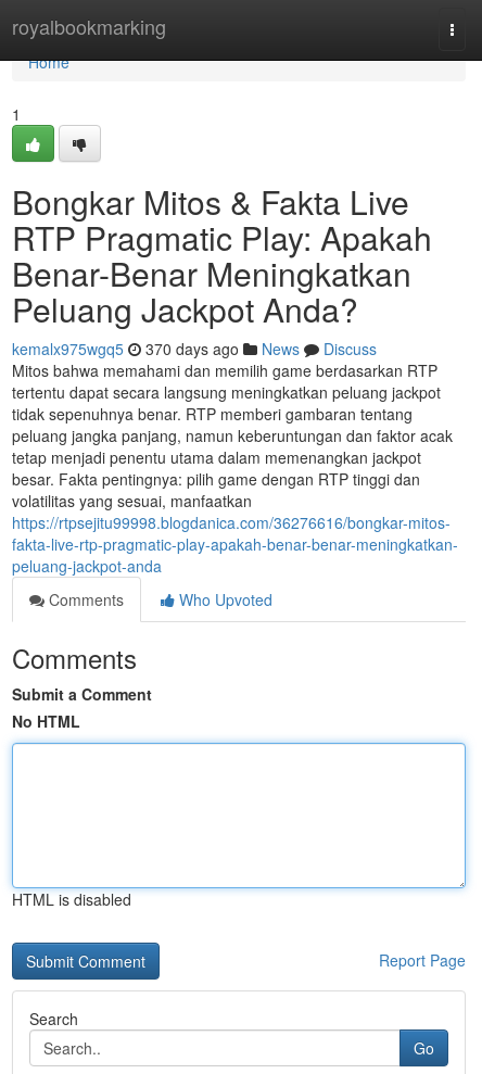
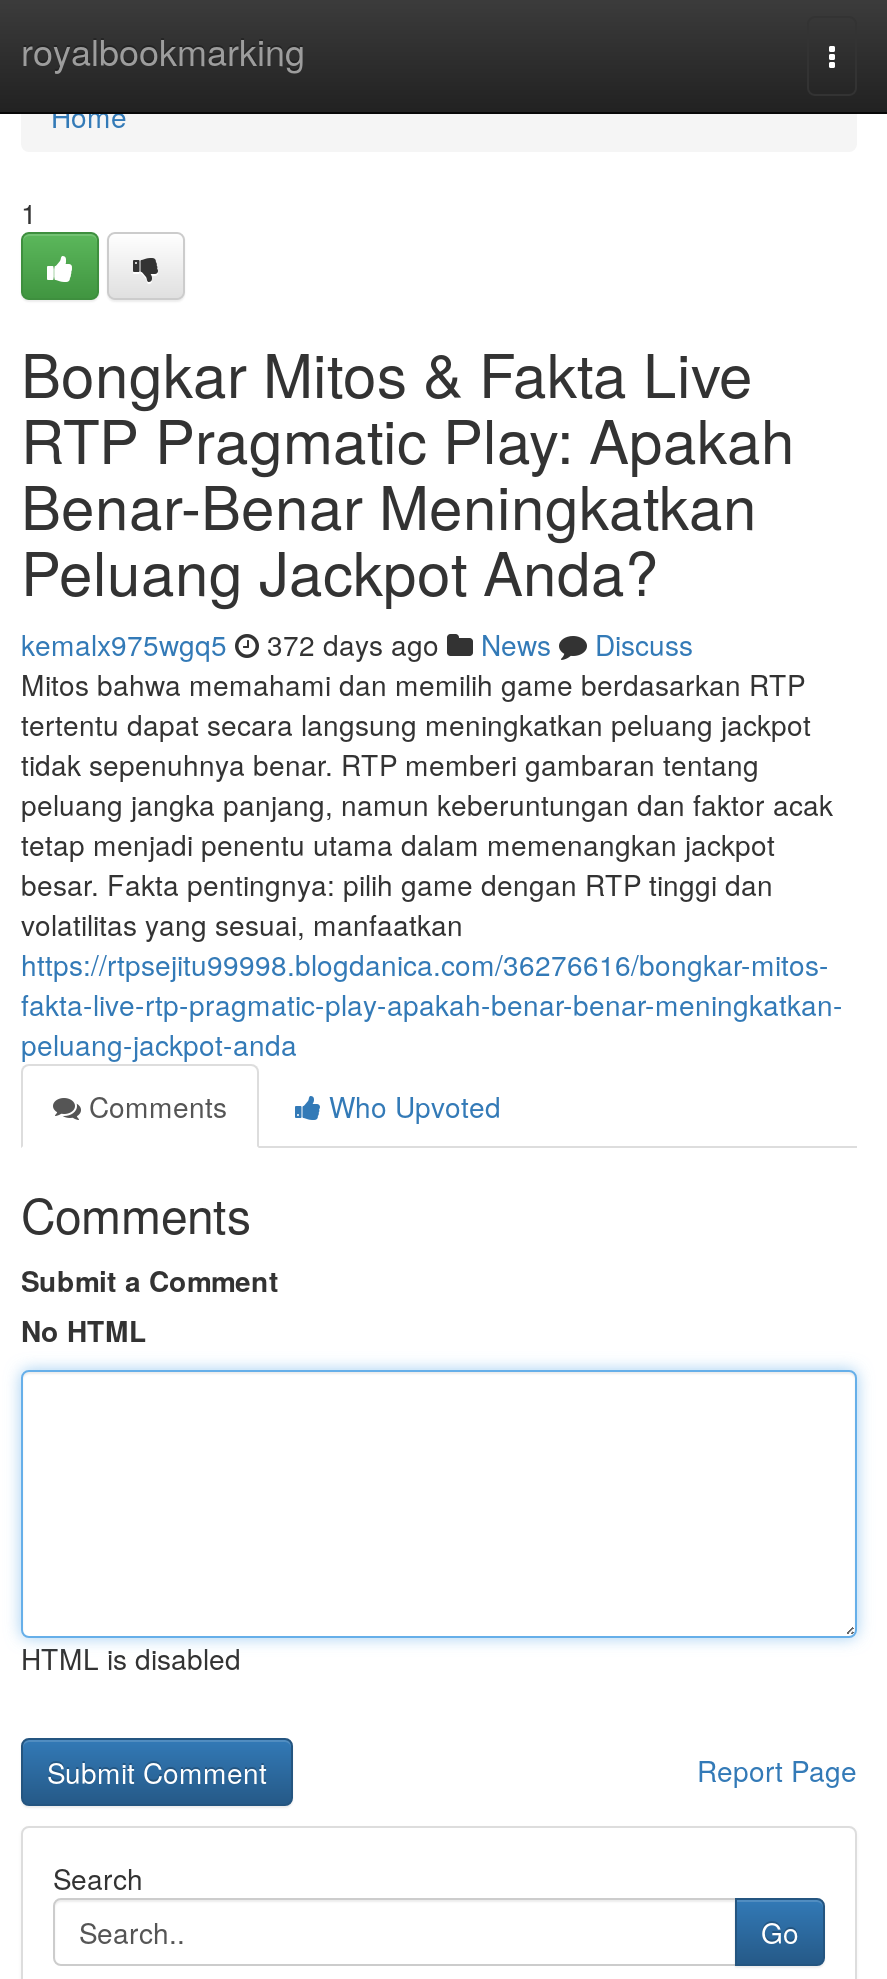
- kemalx975wgq5 370 days ago News Discuss
+ kemalx975wgq5 372 days ago News Discuss
